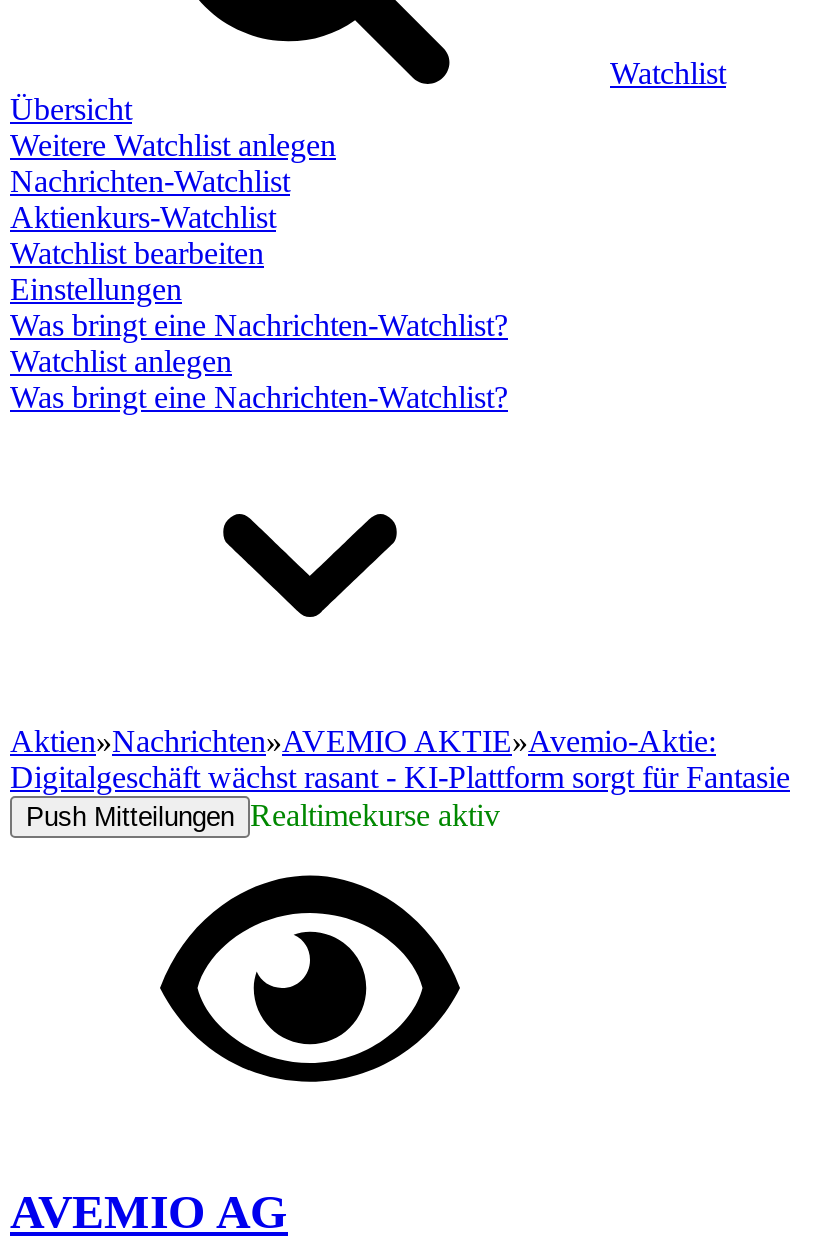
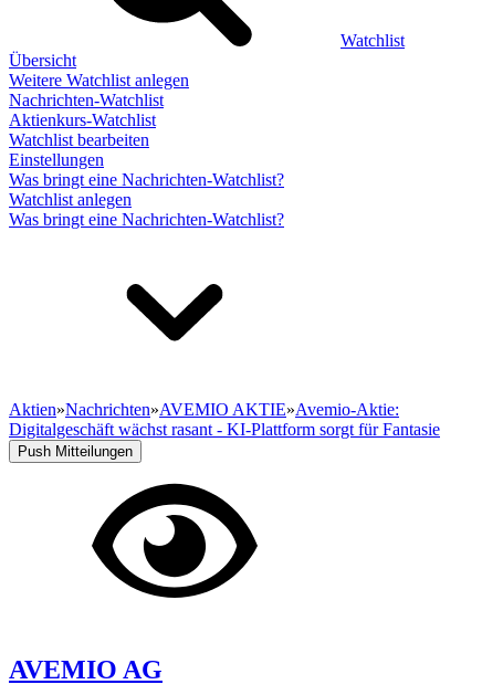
- Push Mitteilungen Realtimekurse aktiv
+ Push Mitteilungen
